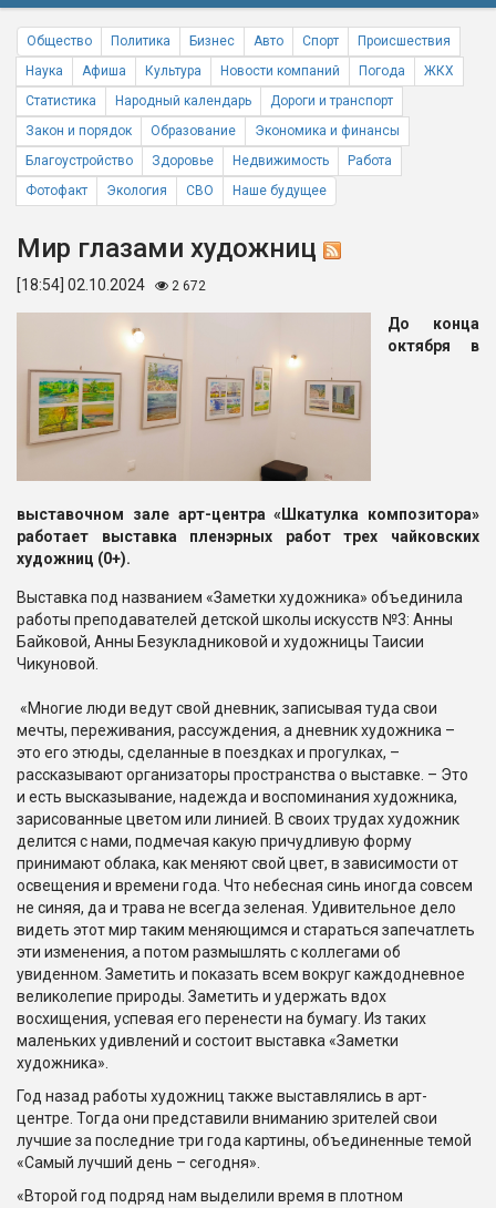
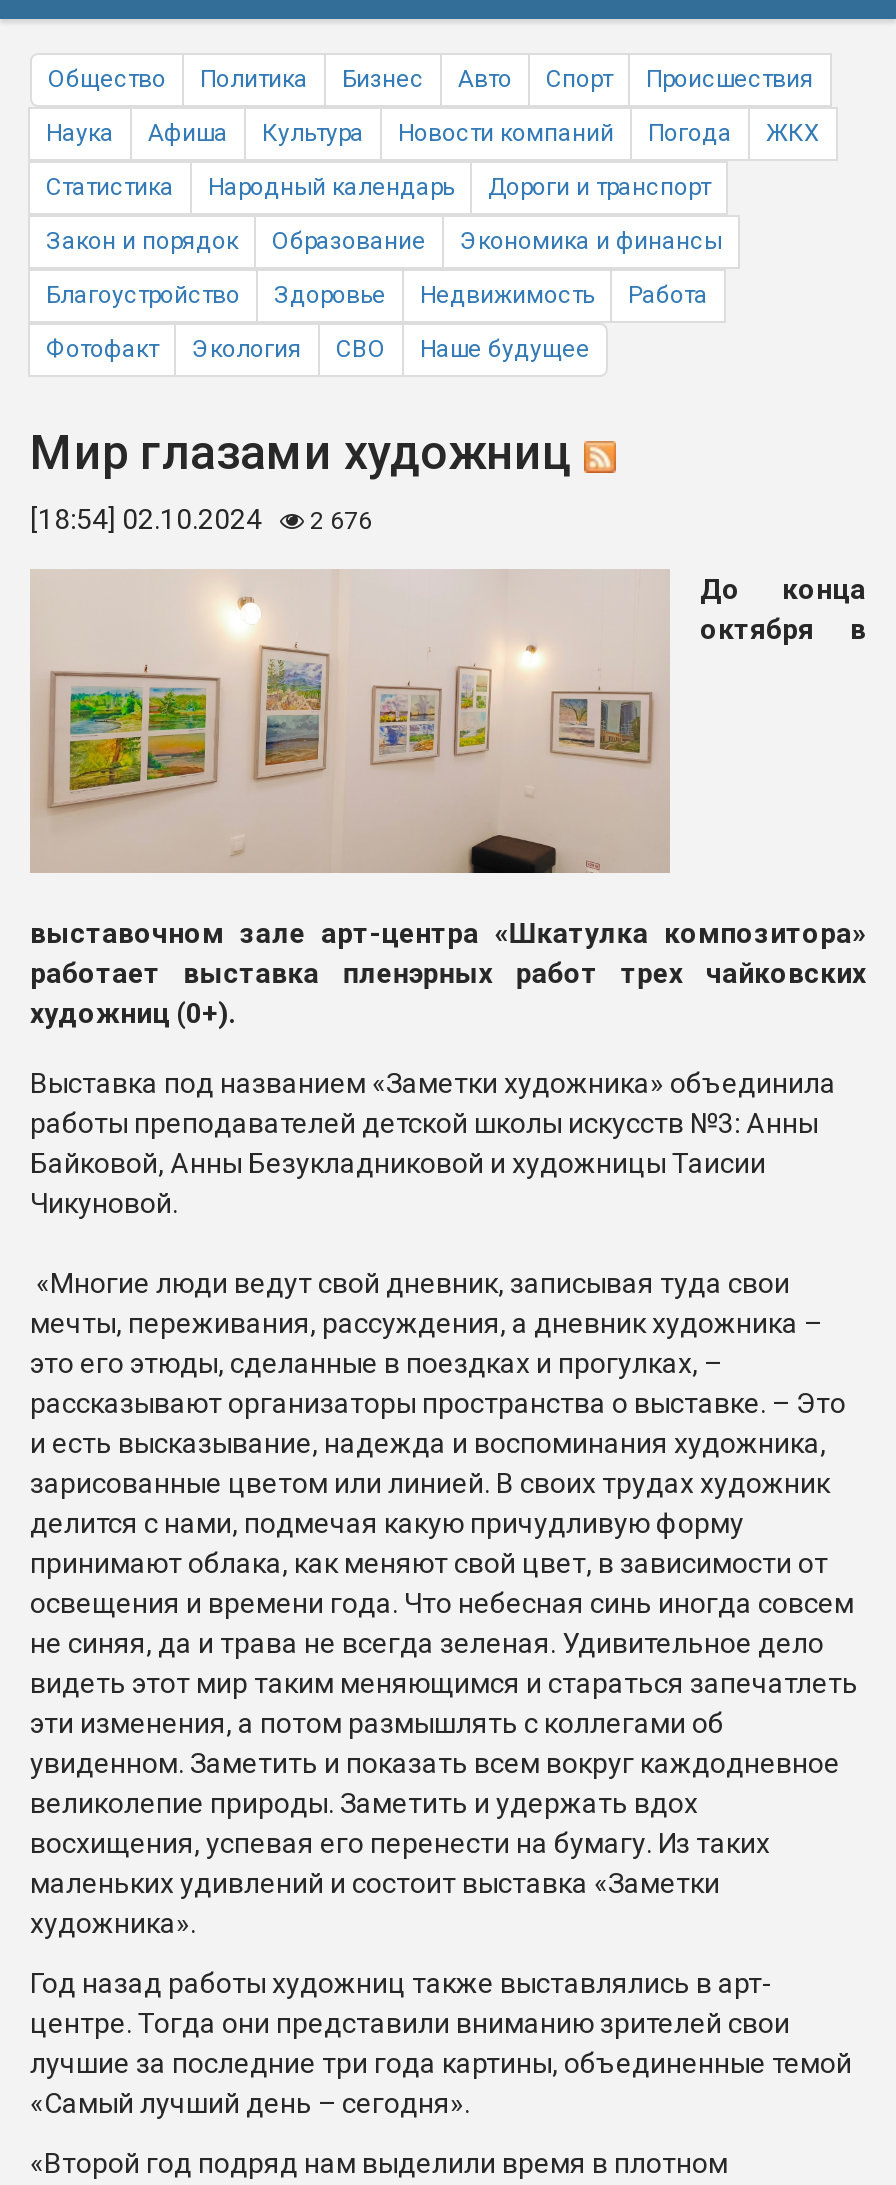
- [18:54] 02.10.2024 2 672
+ [18:54] 02.10.2024 2 676
